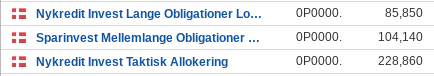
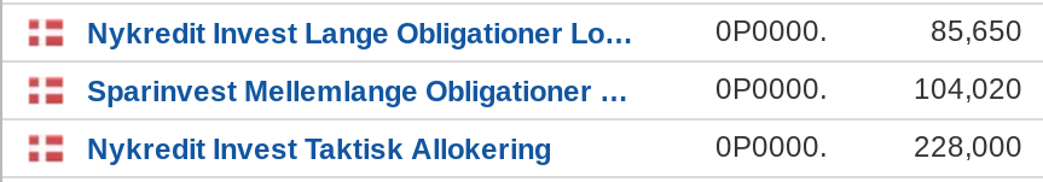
- 85,850
+ 85,650

- 104,140
+ 104,020

- 228,860
+ 228,000
